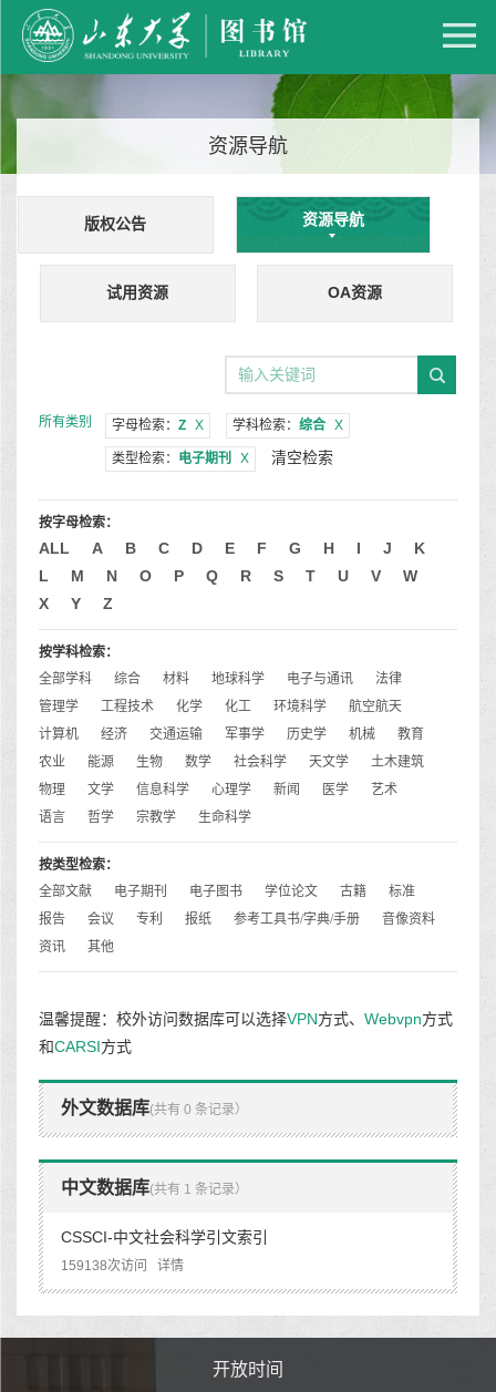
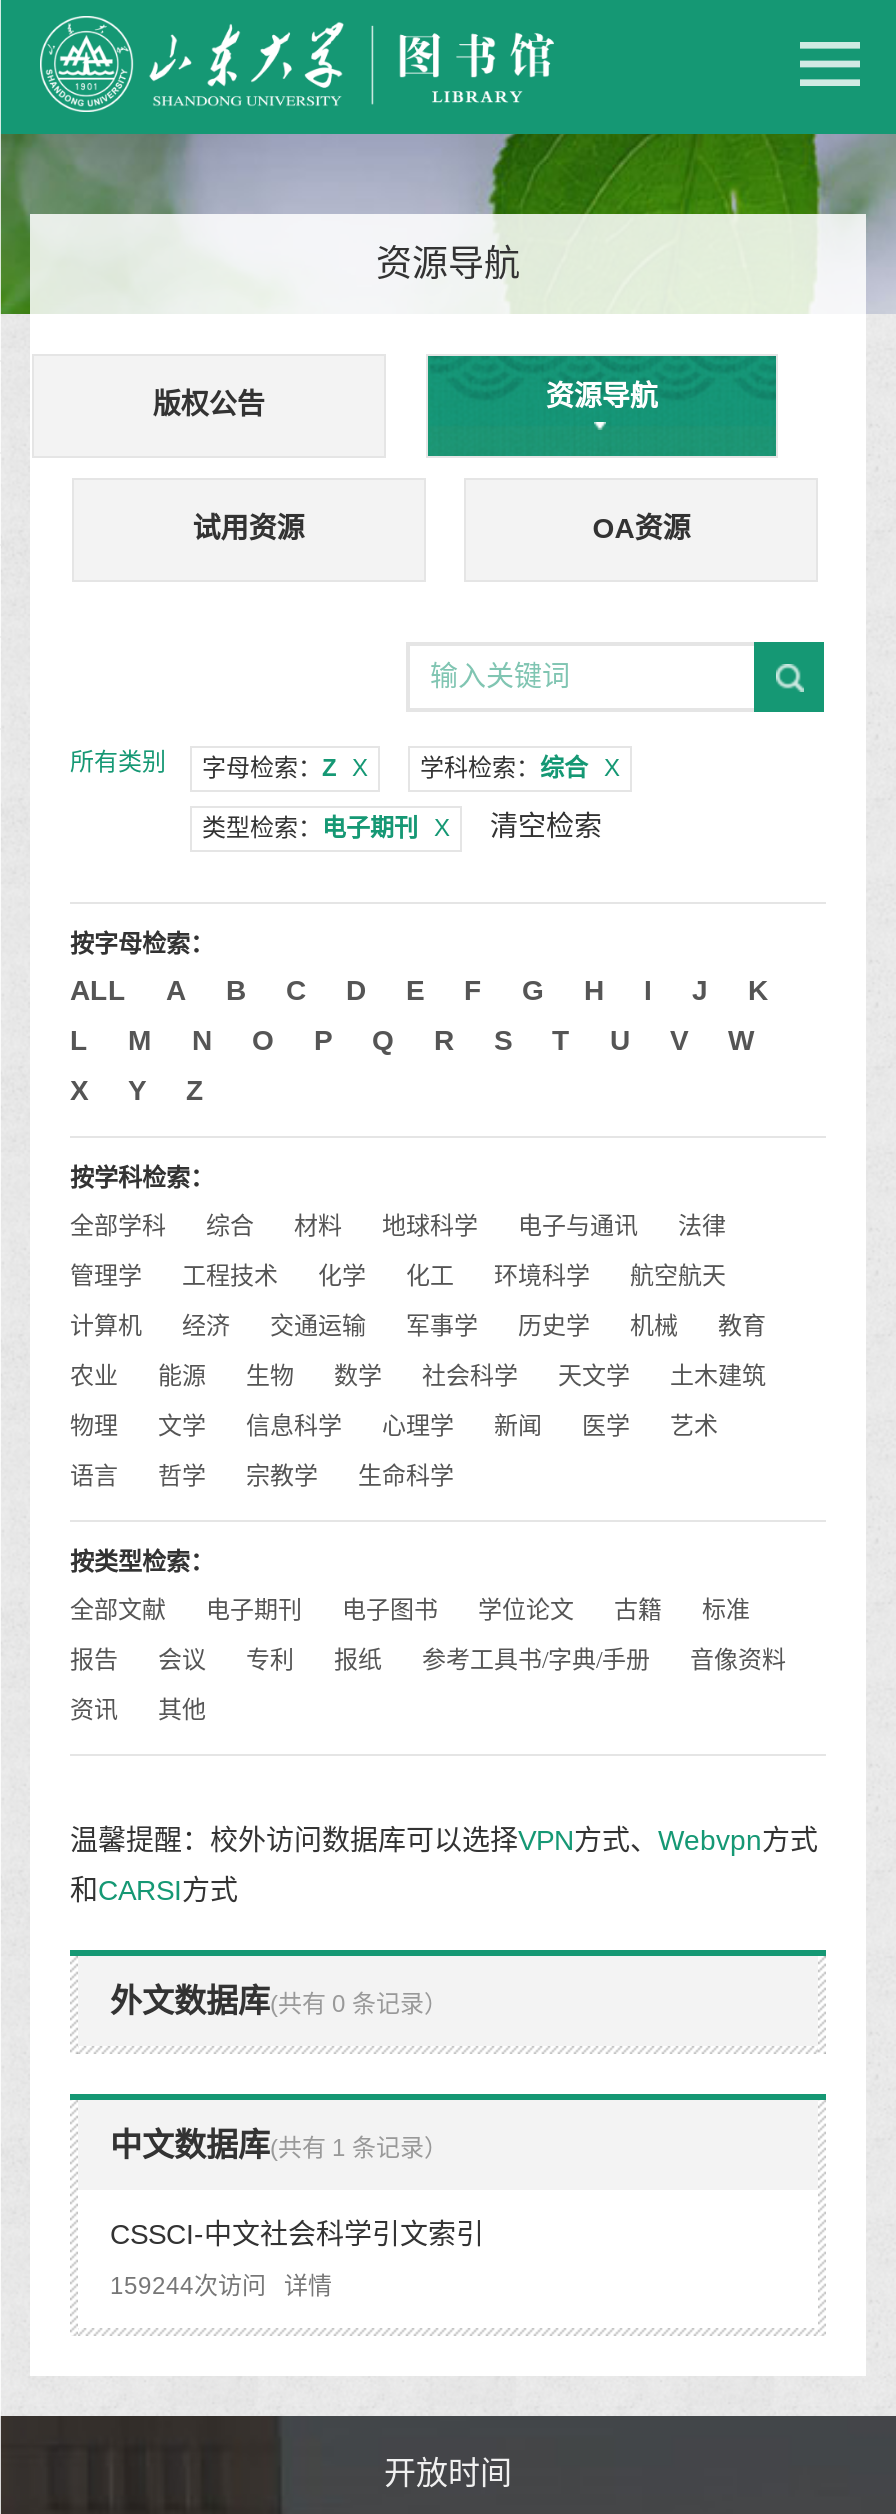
- 159138次访问 详情
+ 159244次访问 详情
